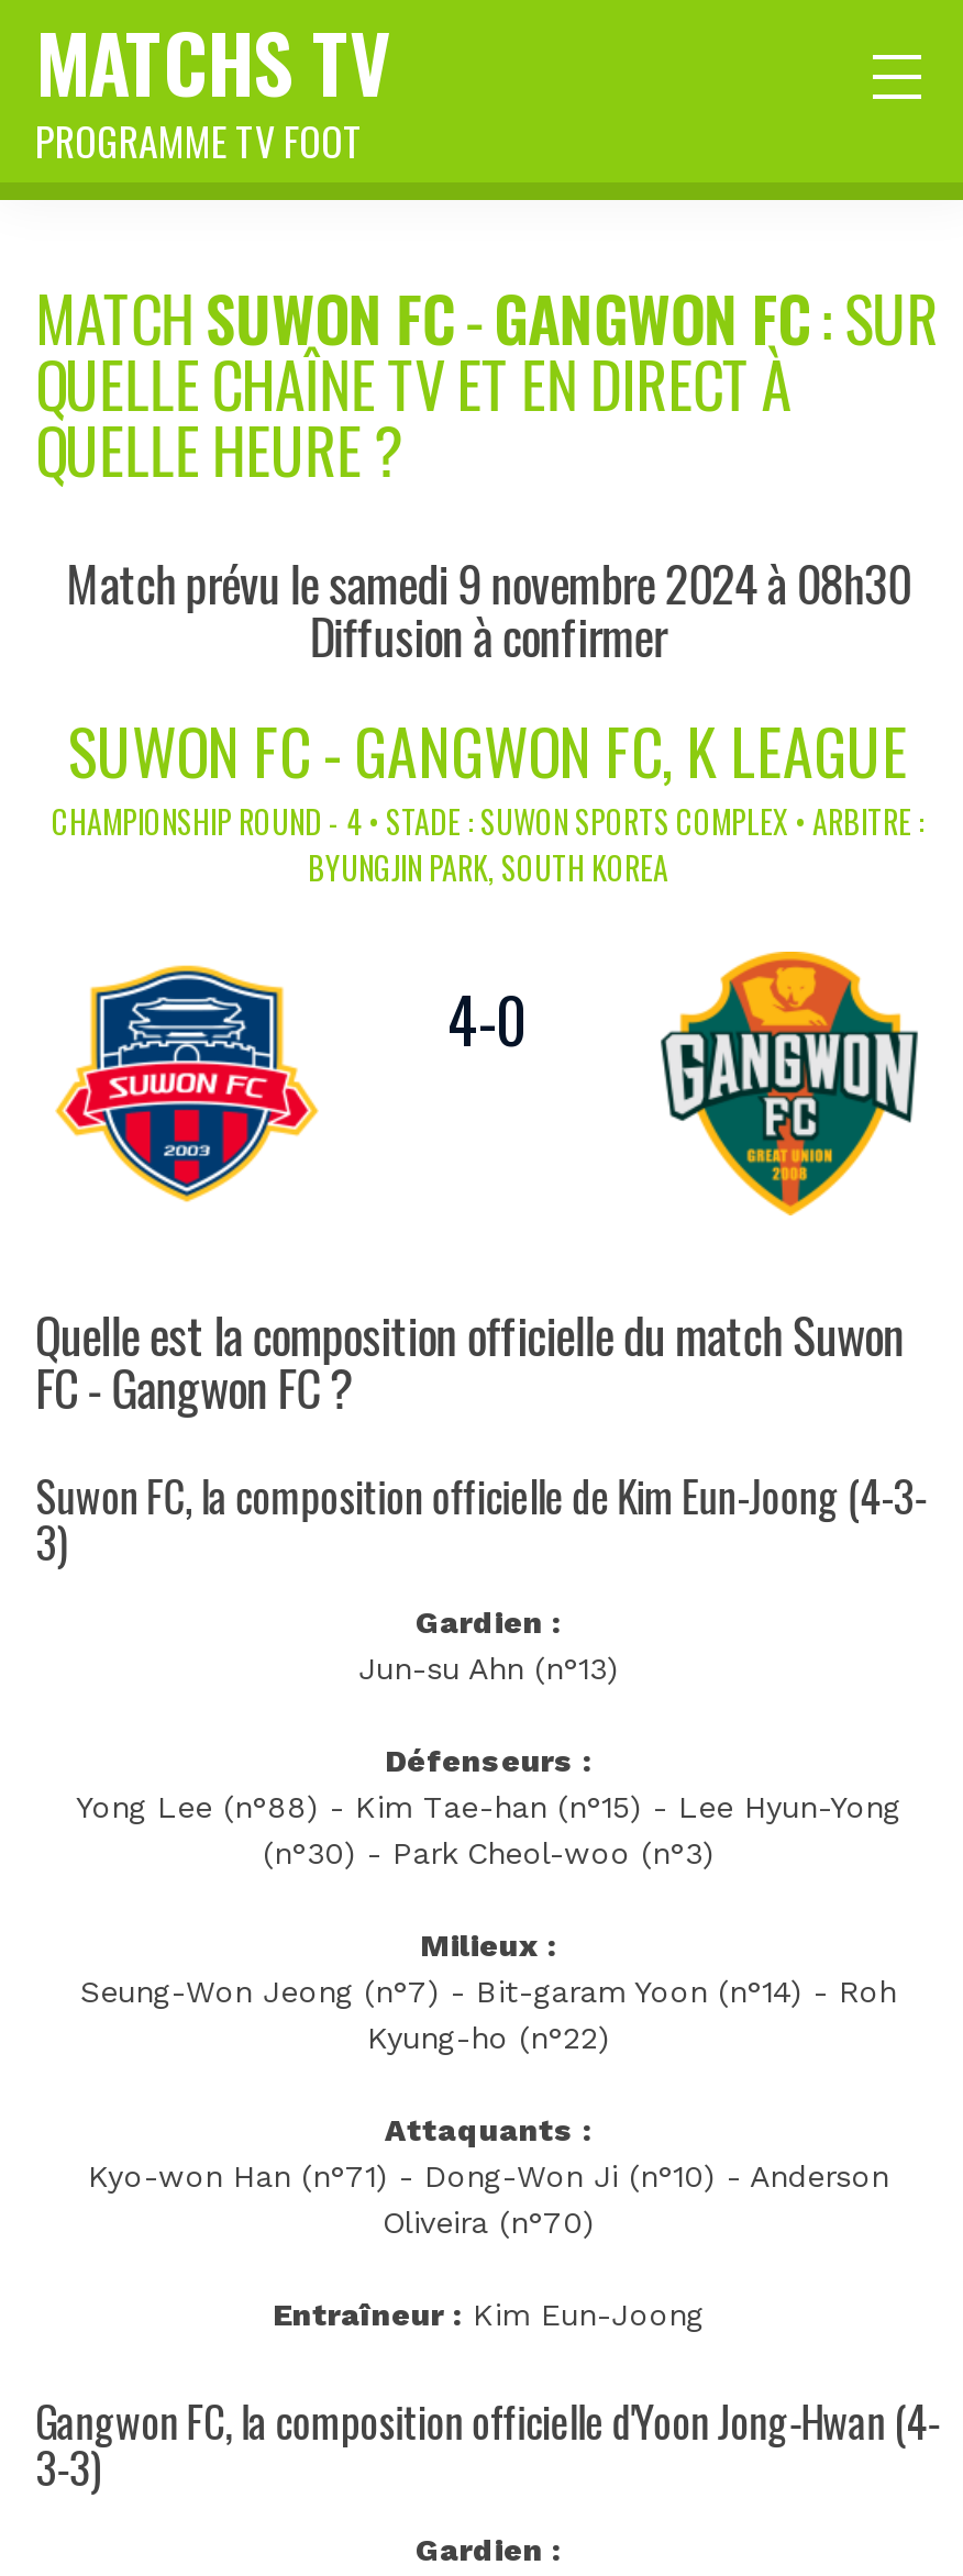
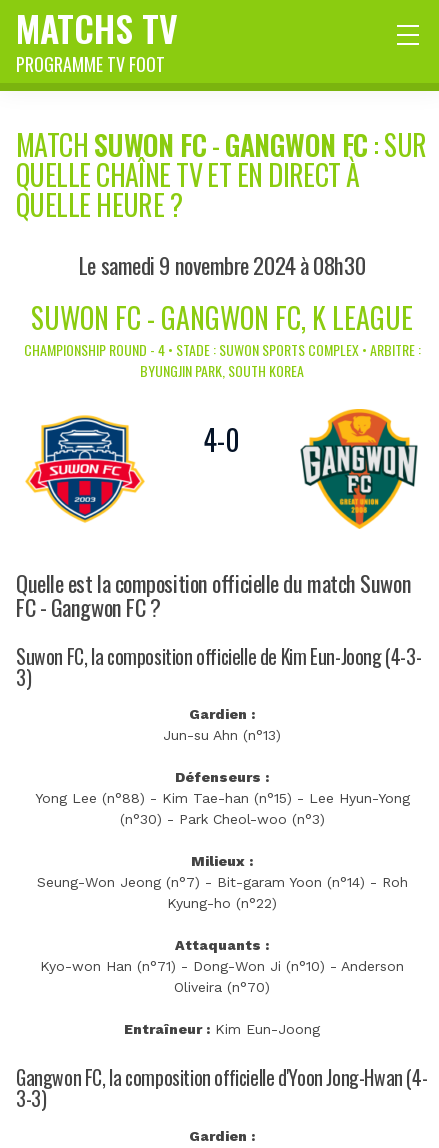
- Match prévu le samedi 9 novembre 2024 à 08h30
- Diffusion à confirmer
+ Le samedi 9 novembre 2024 à 08h30
